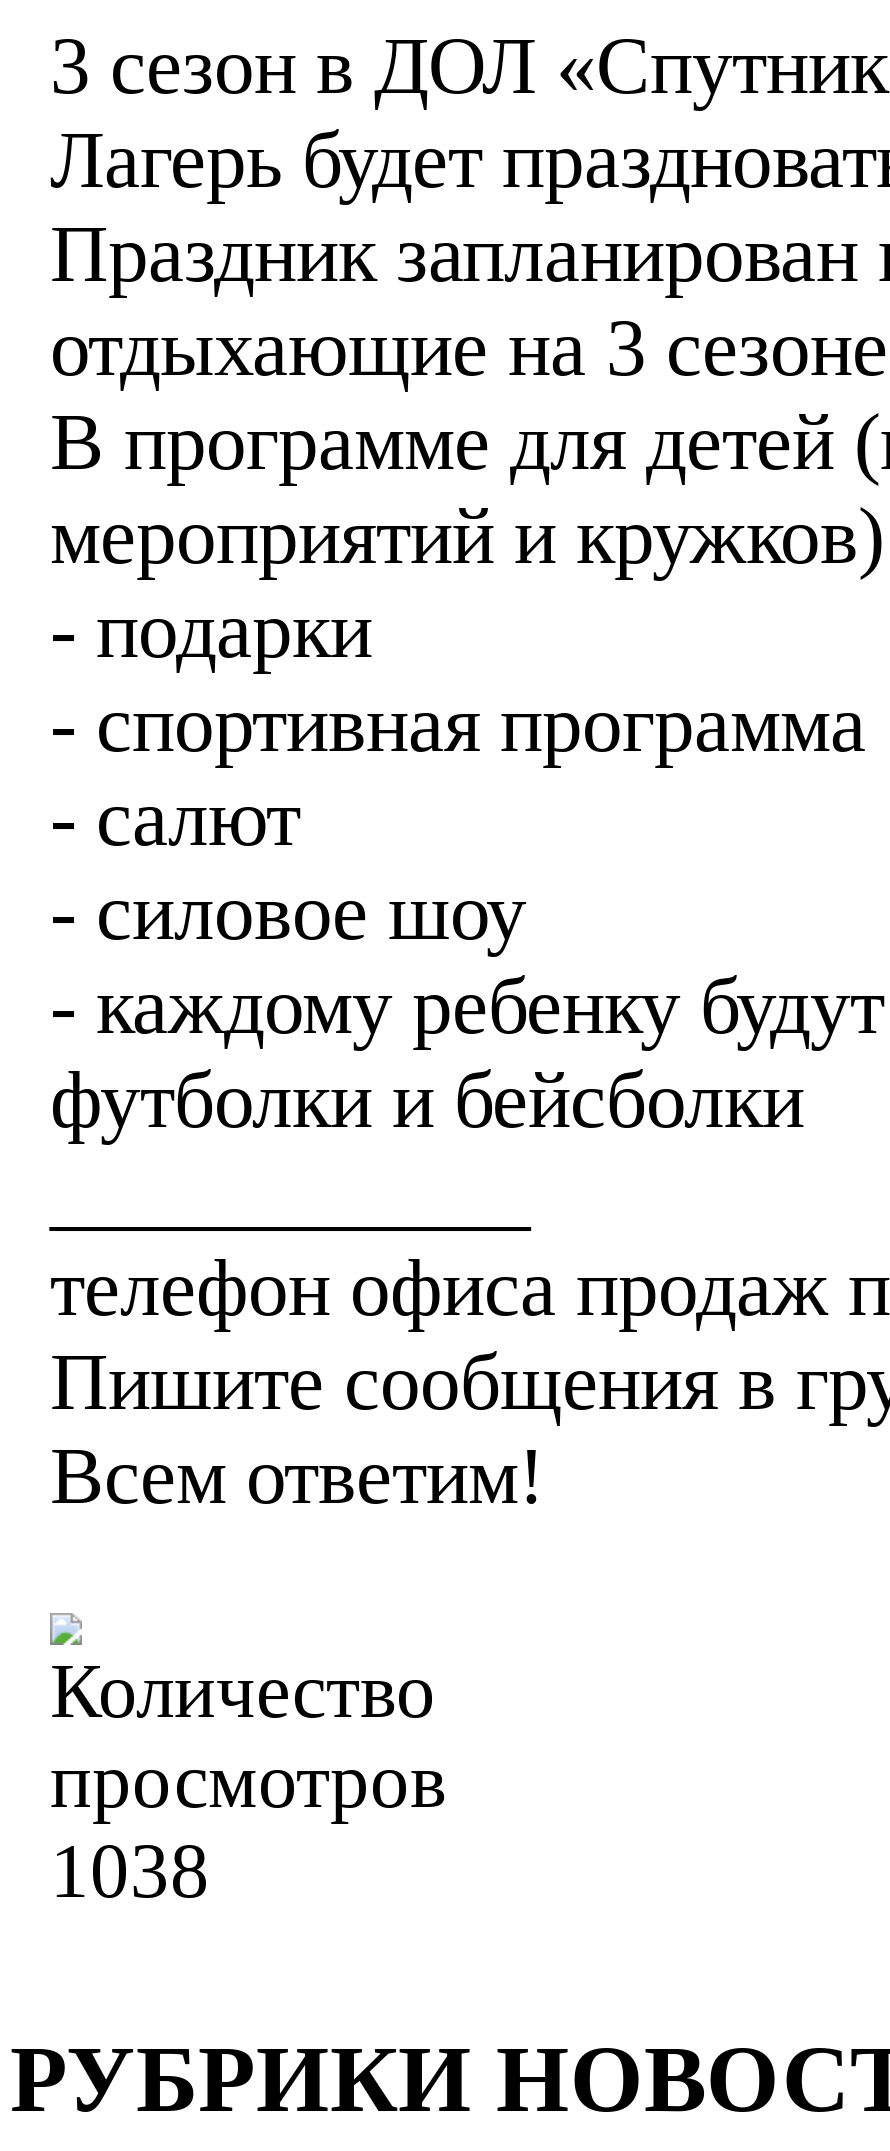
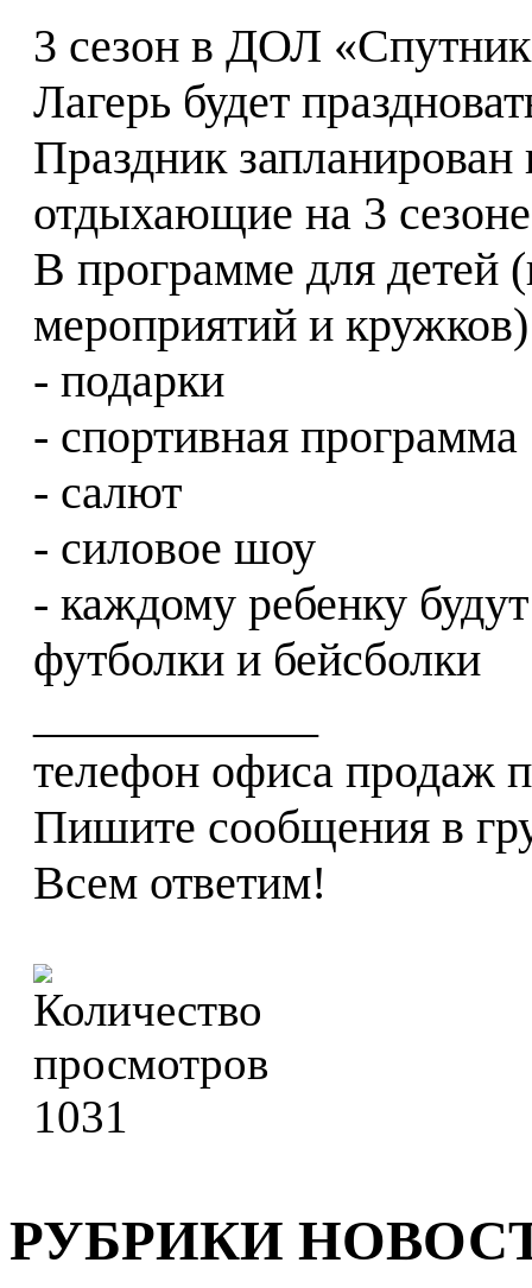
- 1038
+ 1031
